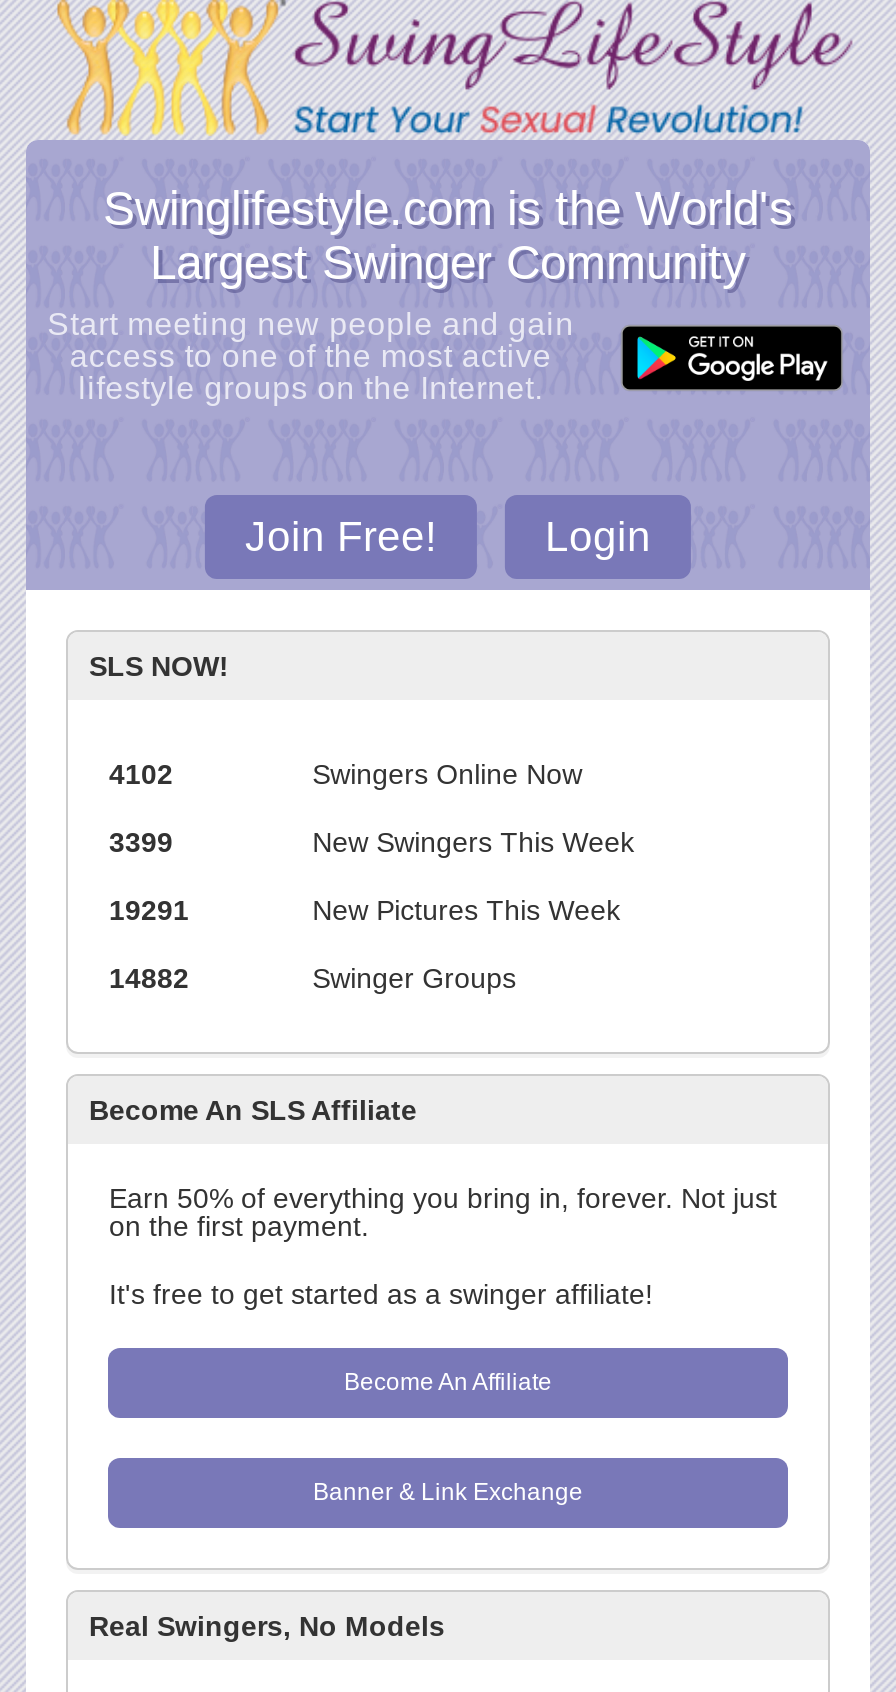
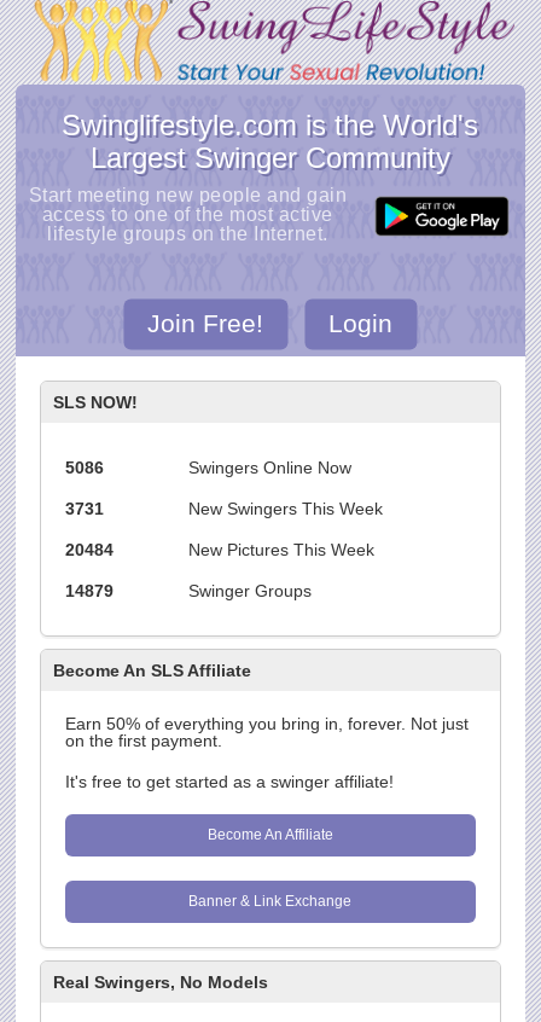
- 4102
+ 5086

- 3399
+ 3731

- 19291
+ 20484

- 14882
+ 14879
